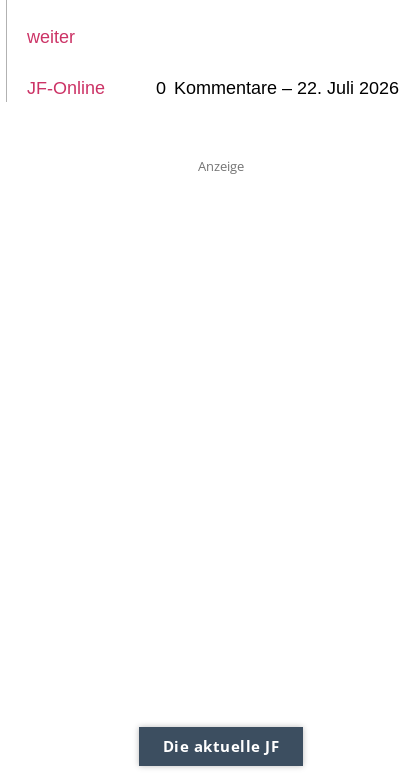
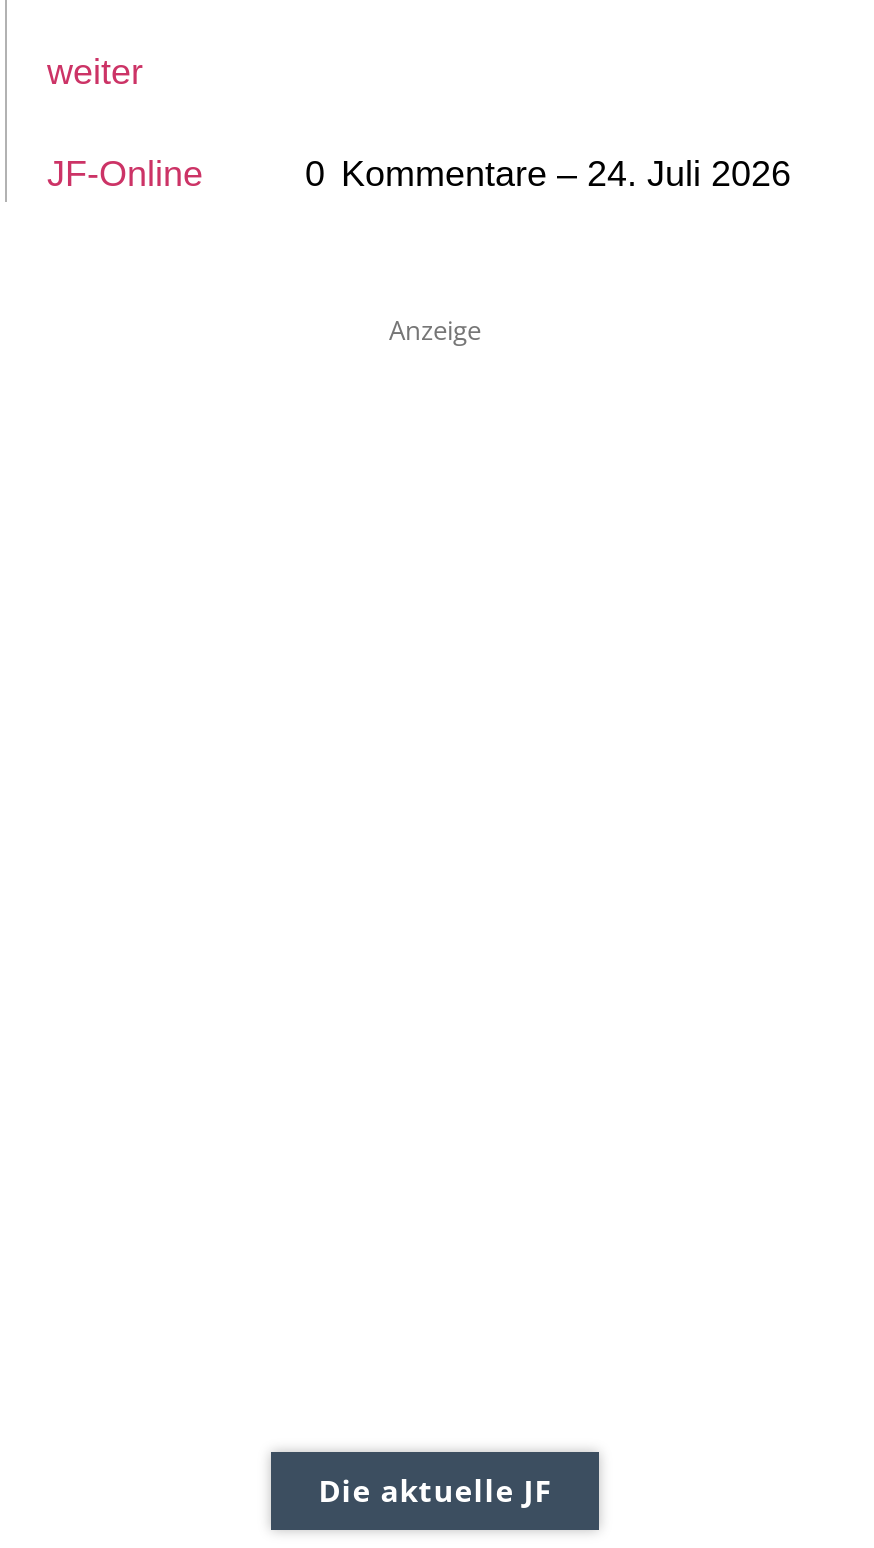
- 0 Kommentare – 22. Juli 2026
+ 0 Kommentare – 24. Juli 2026
